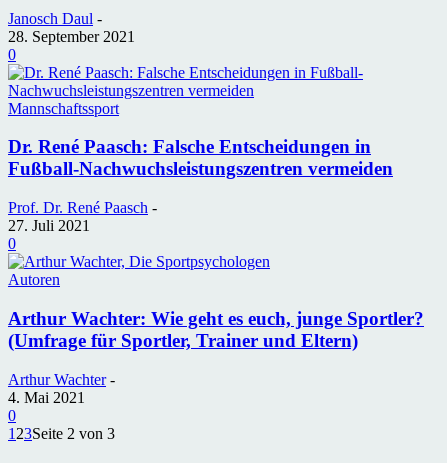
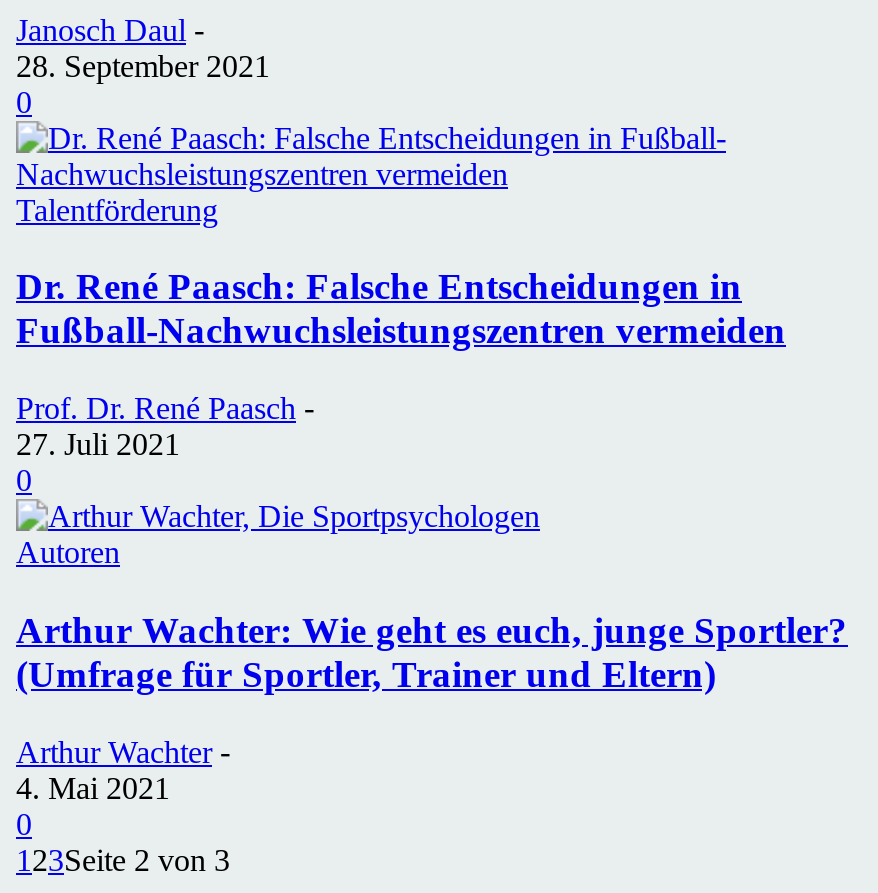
- Mannschaftssport
+ Talentförderung
